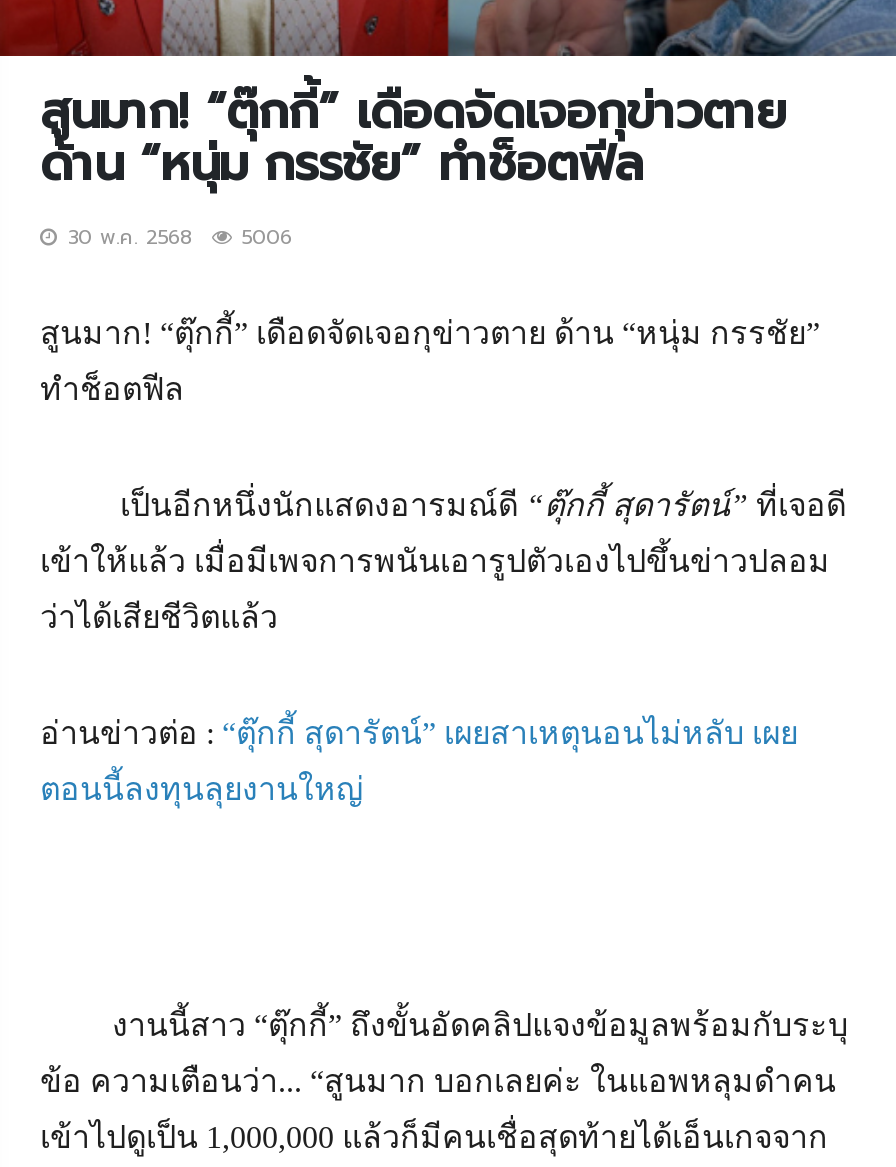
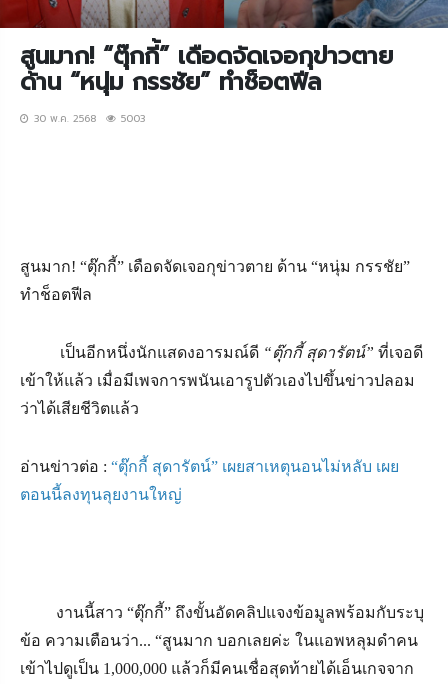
- 30 พ.ค. 2568 5006
+ 30 พ.ค. 2568 5003
